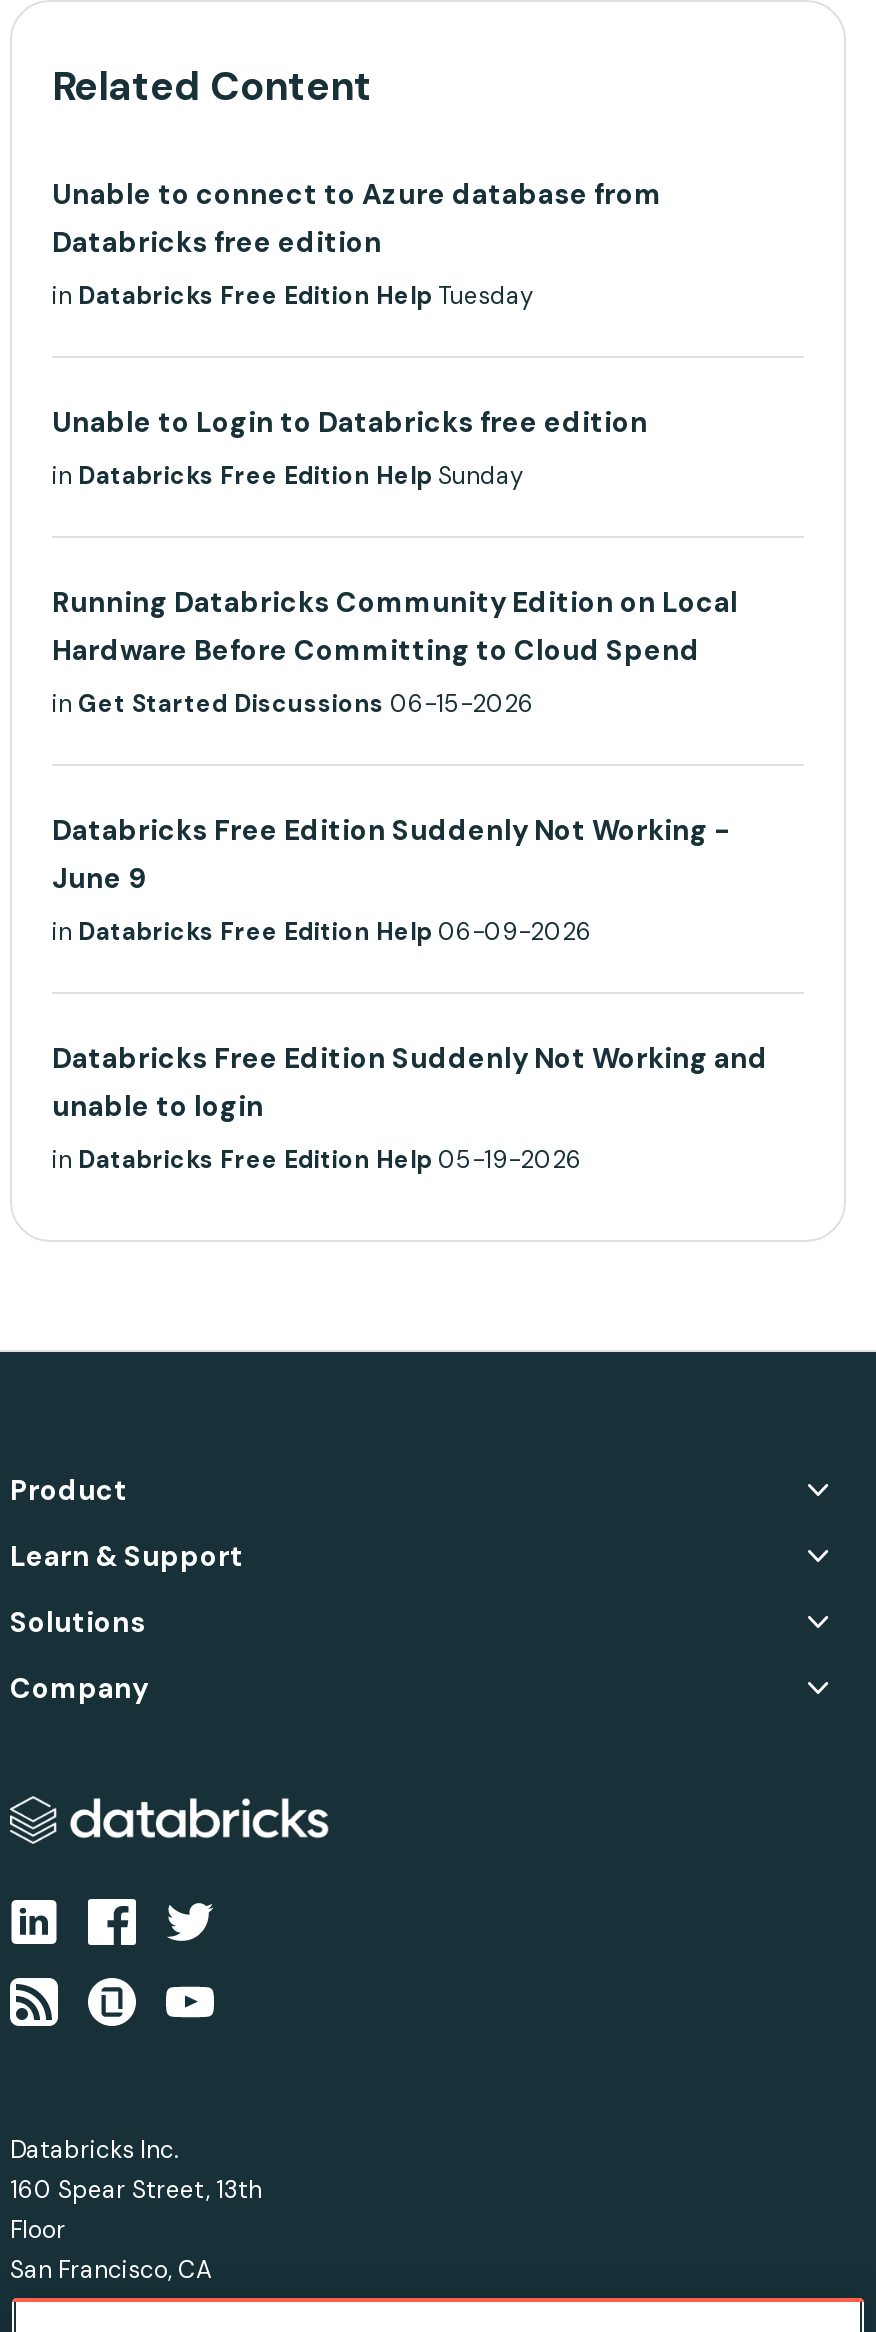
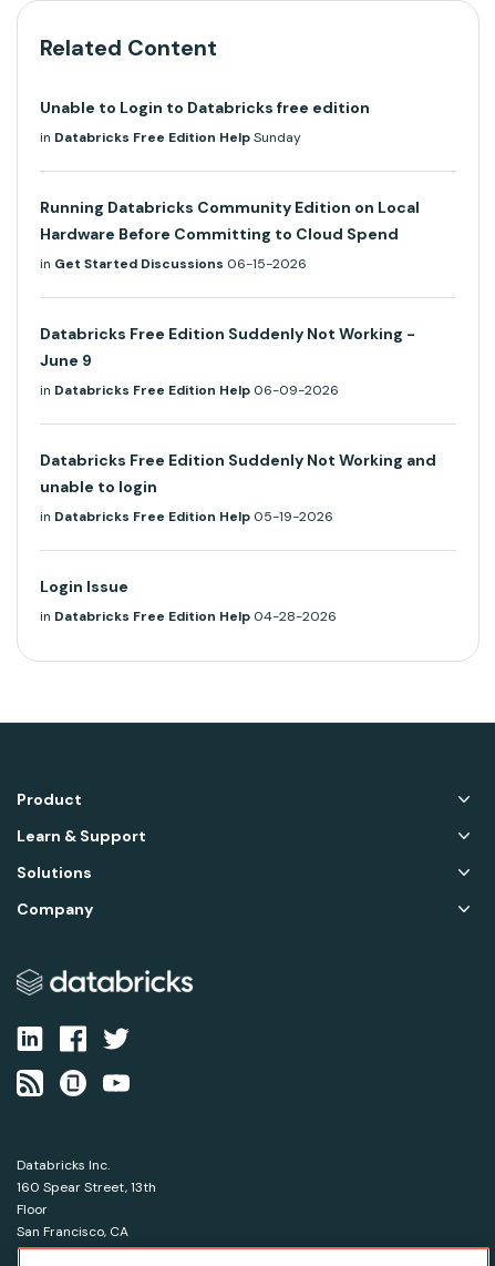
- Unable to connect to Azure database from
- Databricks free edition
- in Databricks Free Edition Help Tuesday

moved up: Unable to Login to Databricks free edition | in Databricks Free Edition Help Sunday | Running Databricks Community Edition on Local | ... | unable to login | in Databricks Free Edition Help 05-19-2026

+ Login Issue
+ in Databricks Free Edition Help 04-28-2026
